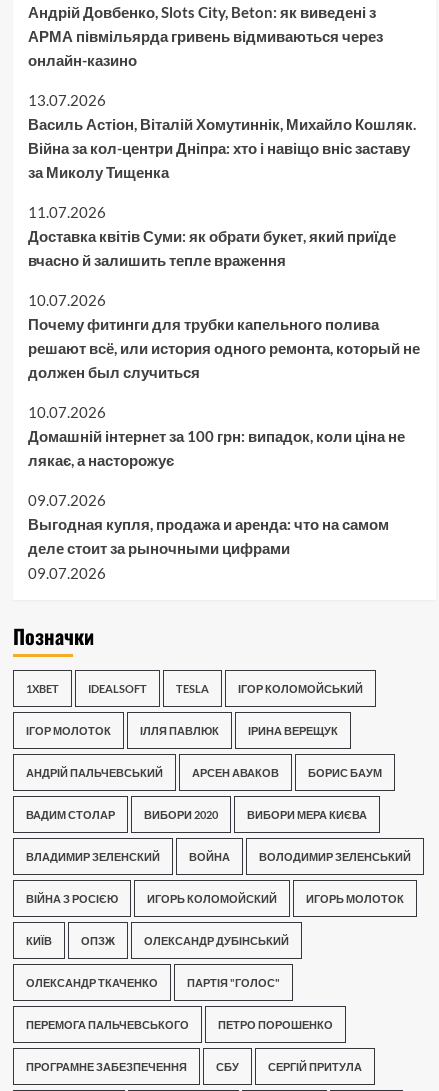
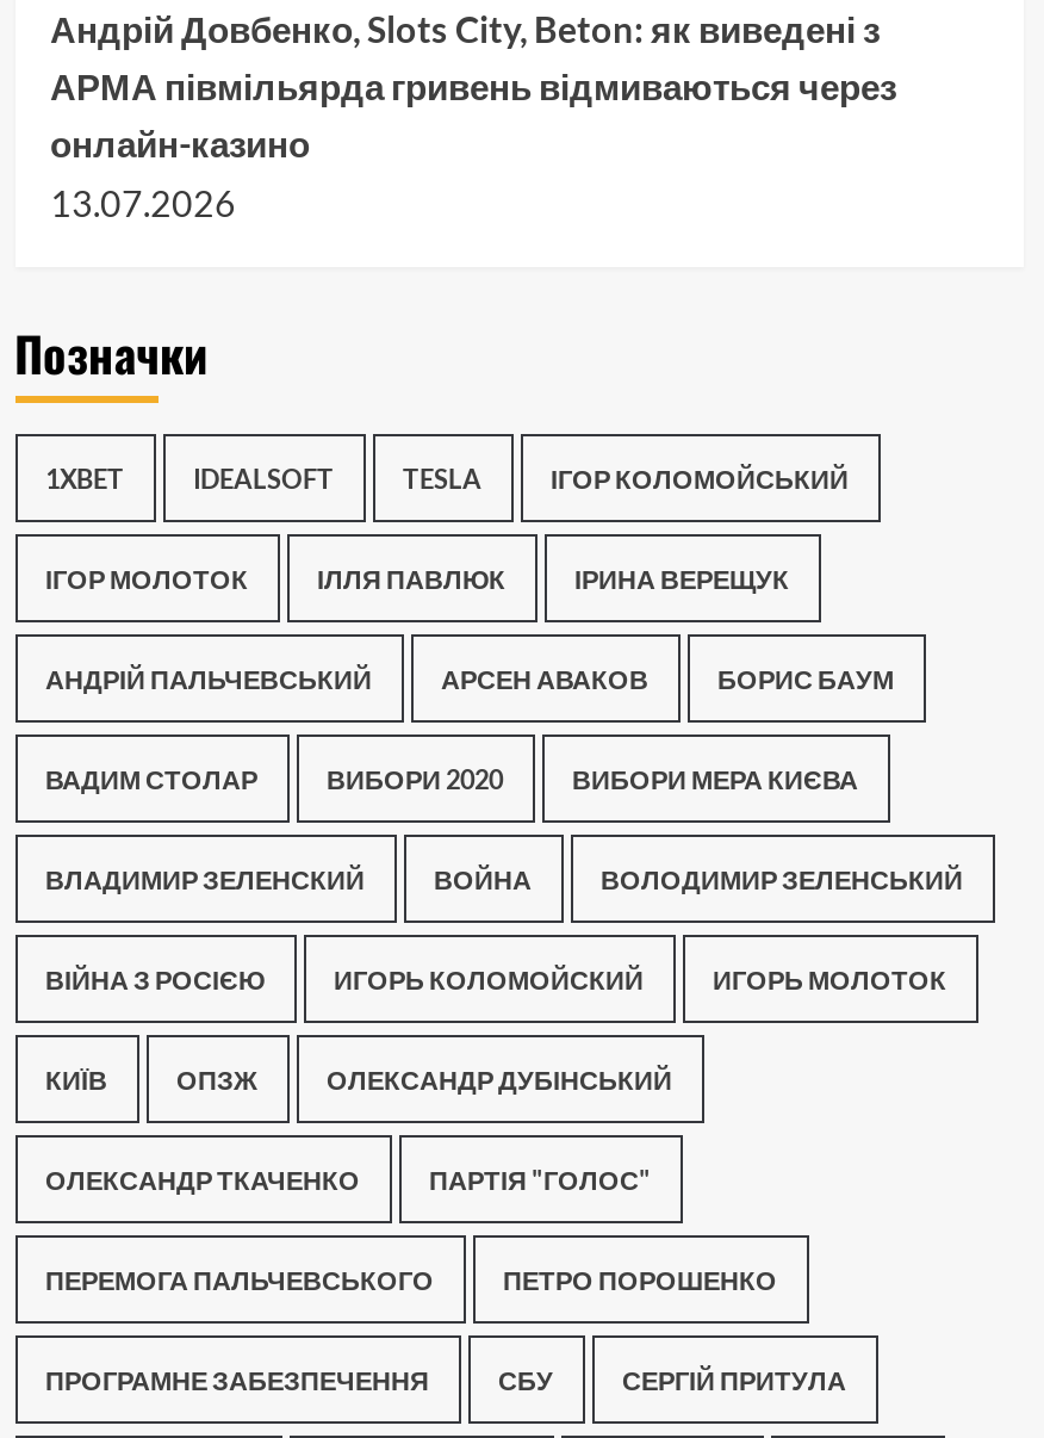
- Василь Астіон, Віталій Хомутиннік, Михайло Кошляк.
- Війна за кол-центри Дніпра: хто і навіщо вніс заставу
- за Миколу Тищенка
- 11.07.2026
- Доставка квітів Суми: як обрати букет, який приїде
- вчасно й залишить тепле враження
- 10.07.2026
- Почему фитинги для трубки капельного полива
- решают всё, или история одного ремонта, который не
- должен был случиться
- 10.07.2026
- Домашній інтернет за 100 грн: випадок, коли ціна не
- лякає, а насторожує
- 09.07.2026
- Выгодная купля, продажа и аренда: что на самом
- деле стоит за рыночными цифрами
- 09.07.2026
